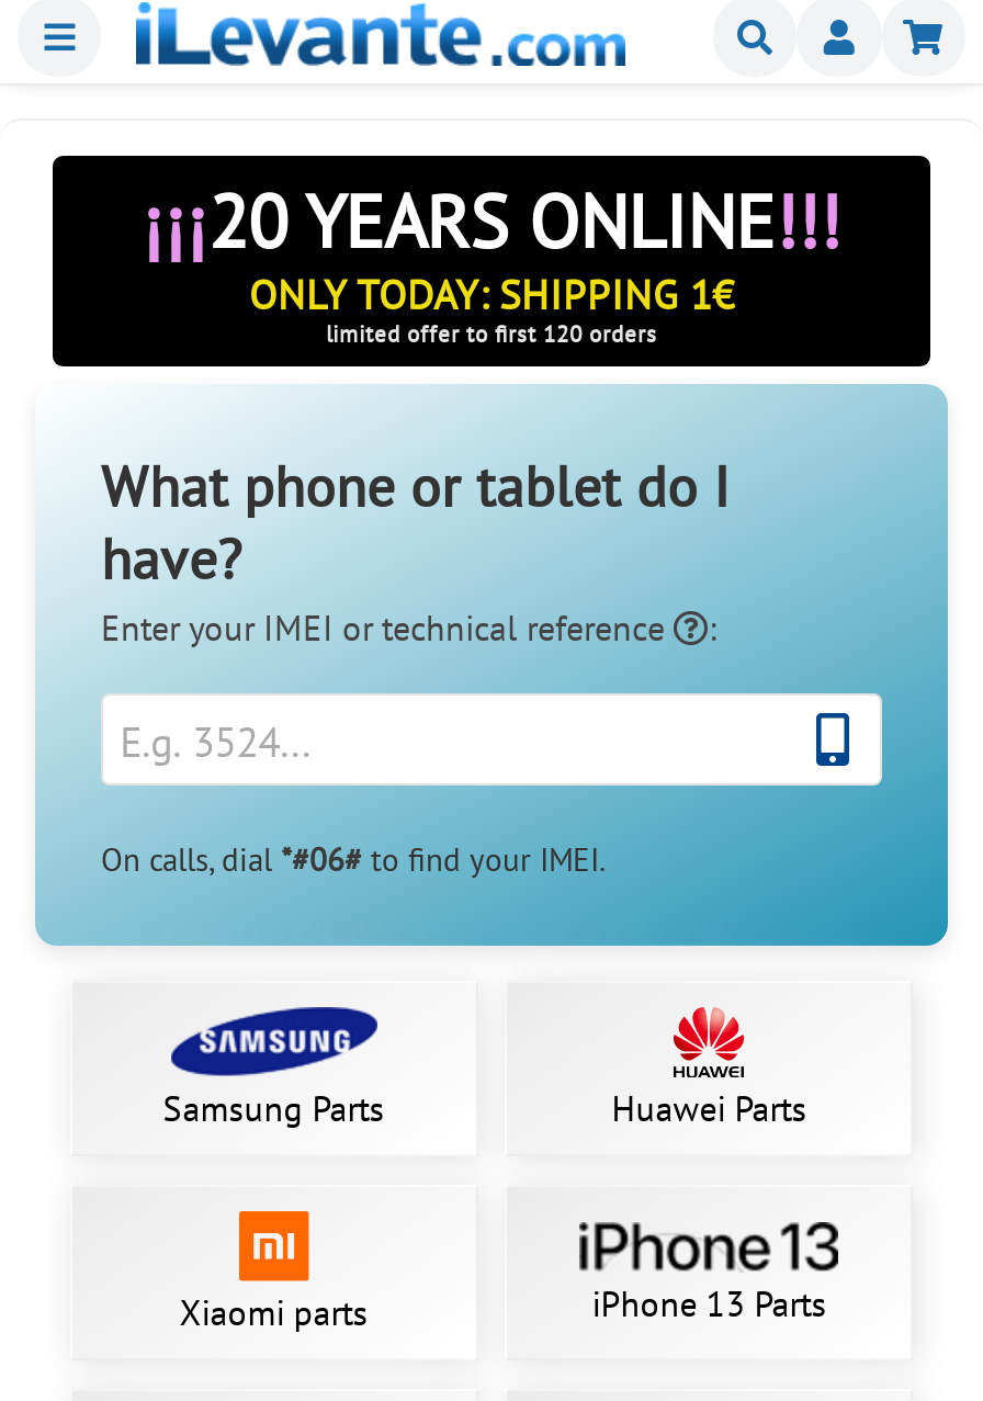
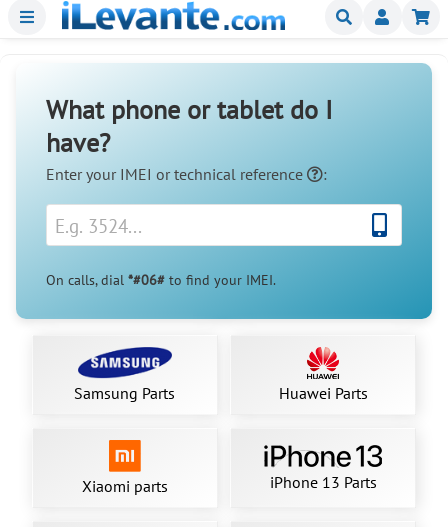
- ¡¡¡20 YEARS ONLINE!!!
- ONLY TODAY: SHIPPING 1€
- limited offer to first 120 orders
